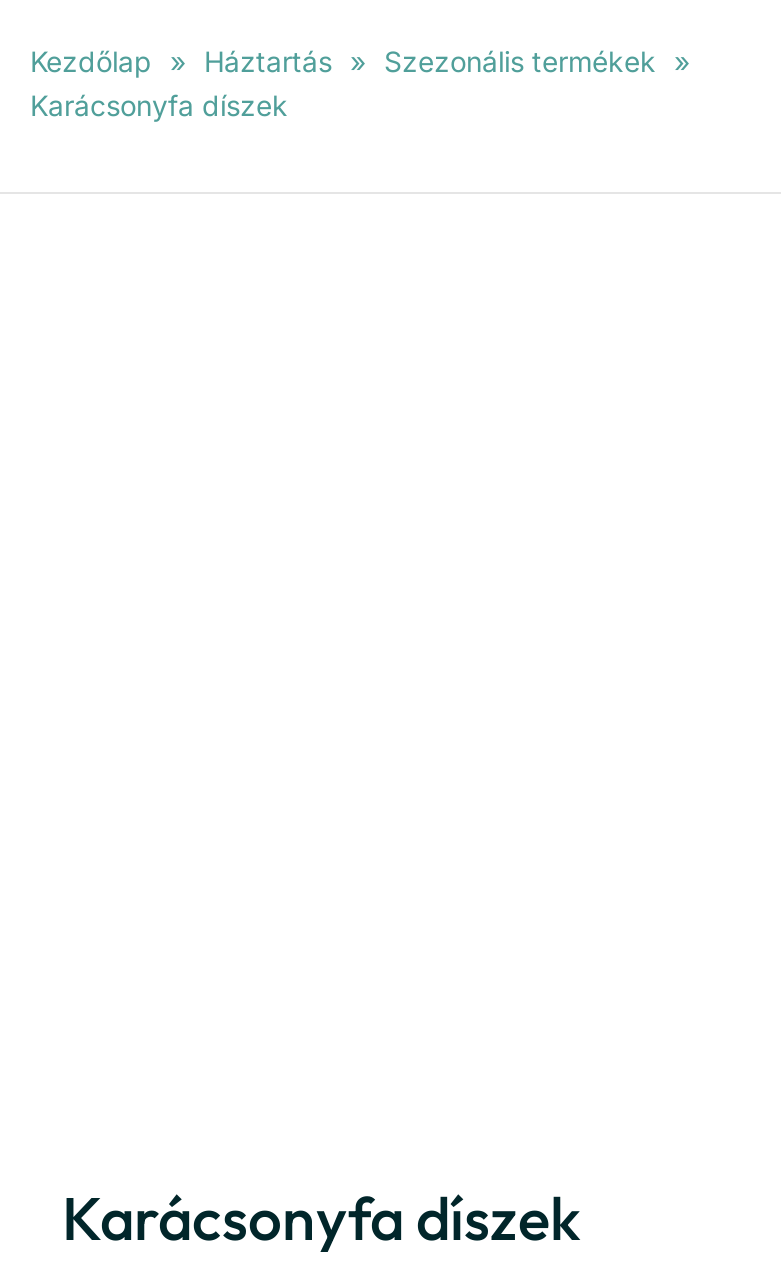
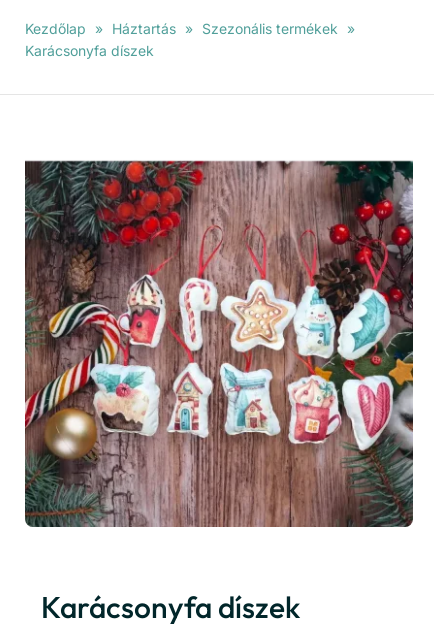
+ [image]
